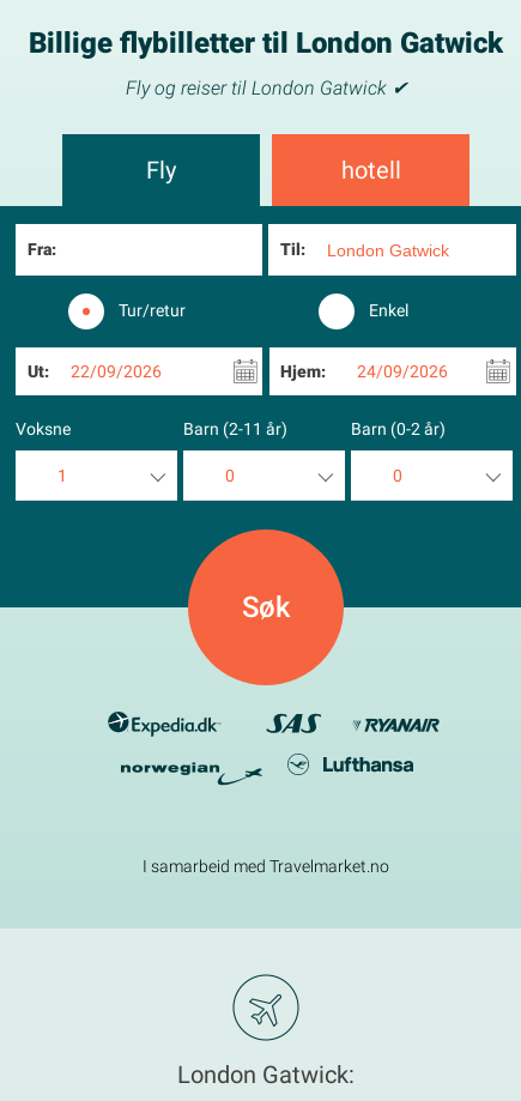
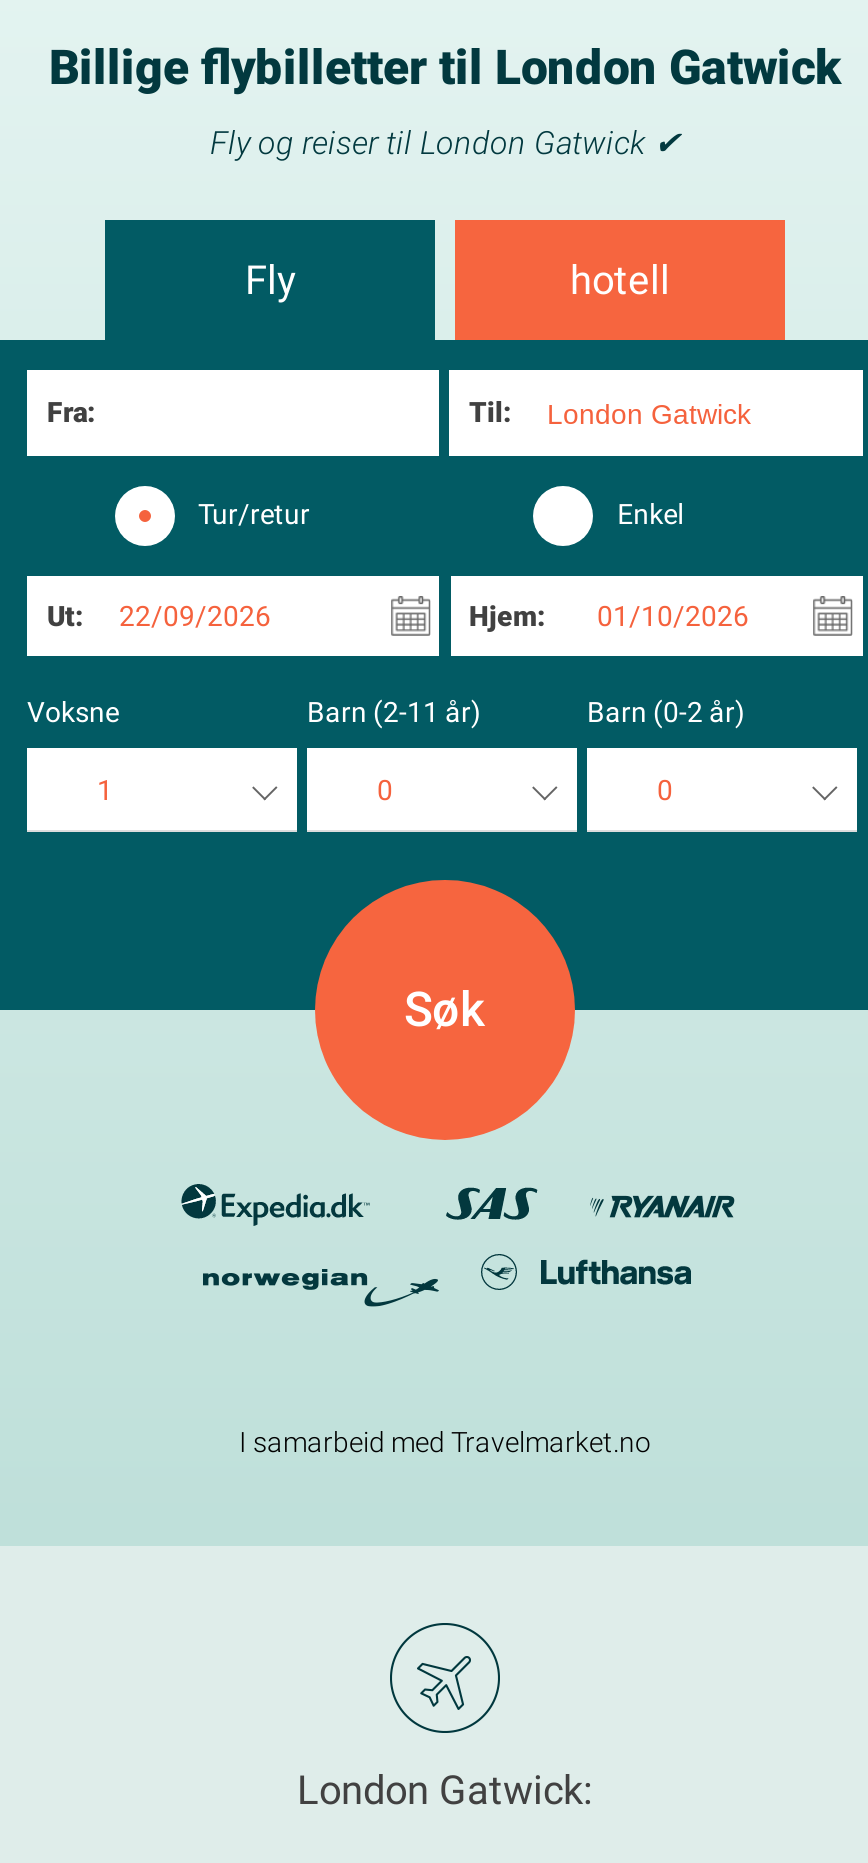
- Hjem: 24/09/2026
+ Hjem: 01/10/2026
